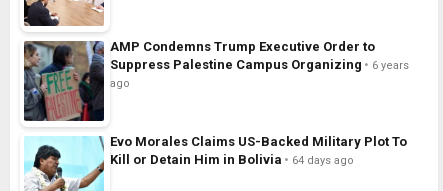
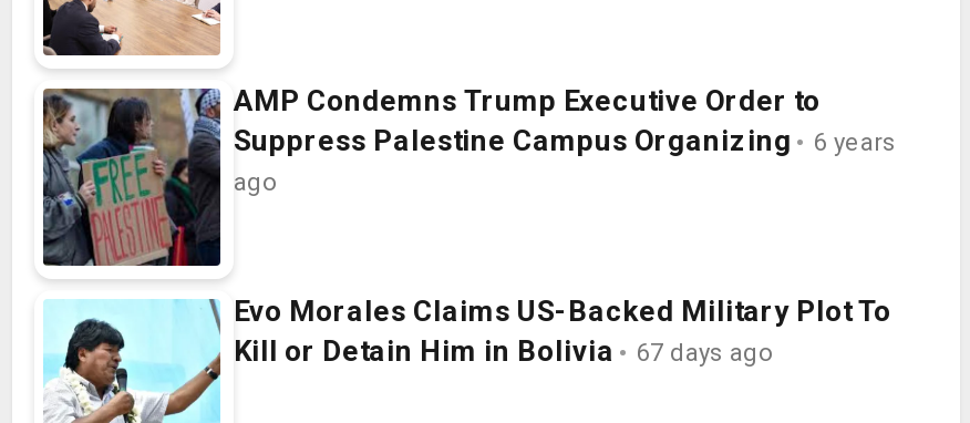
- Kill or Detain Him in Bolivia 64 days ago
+ Kill or Detain Him in Bolivia 67 days ago
